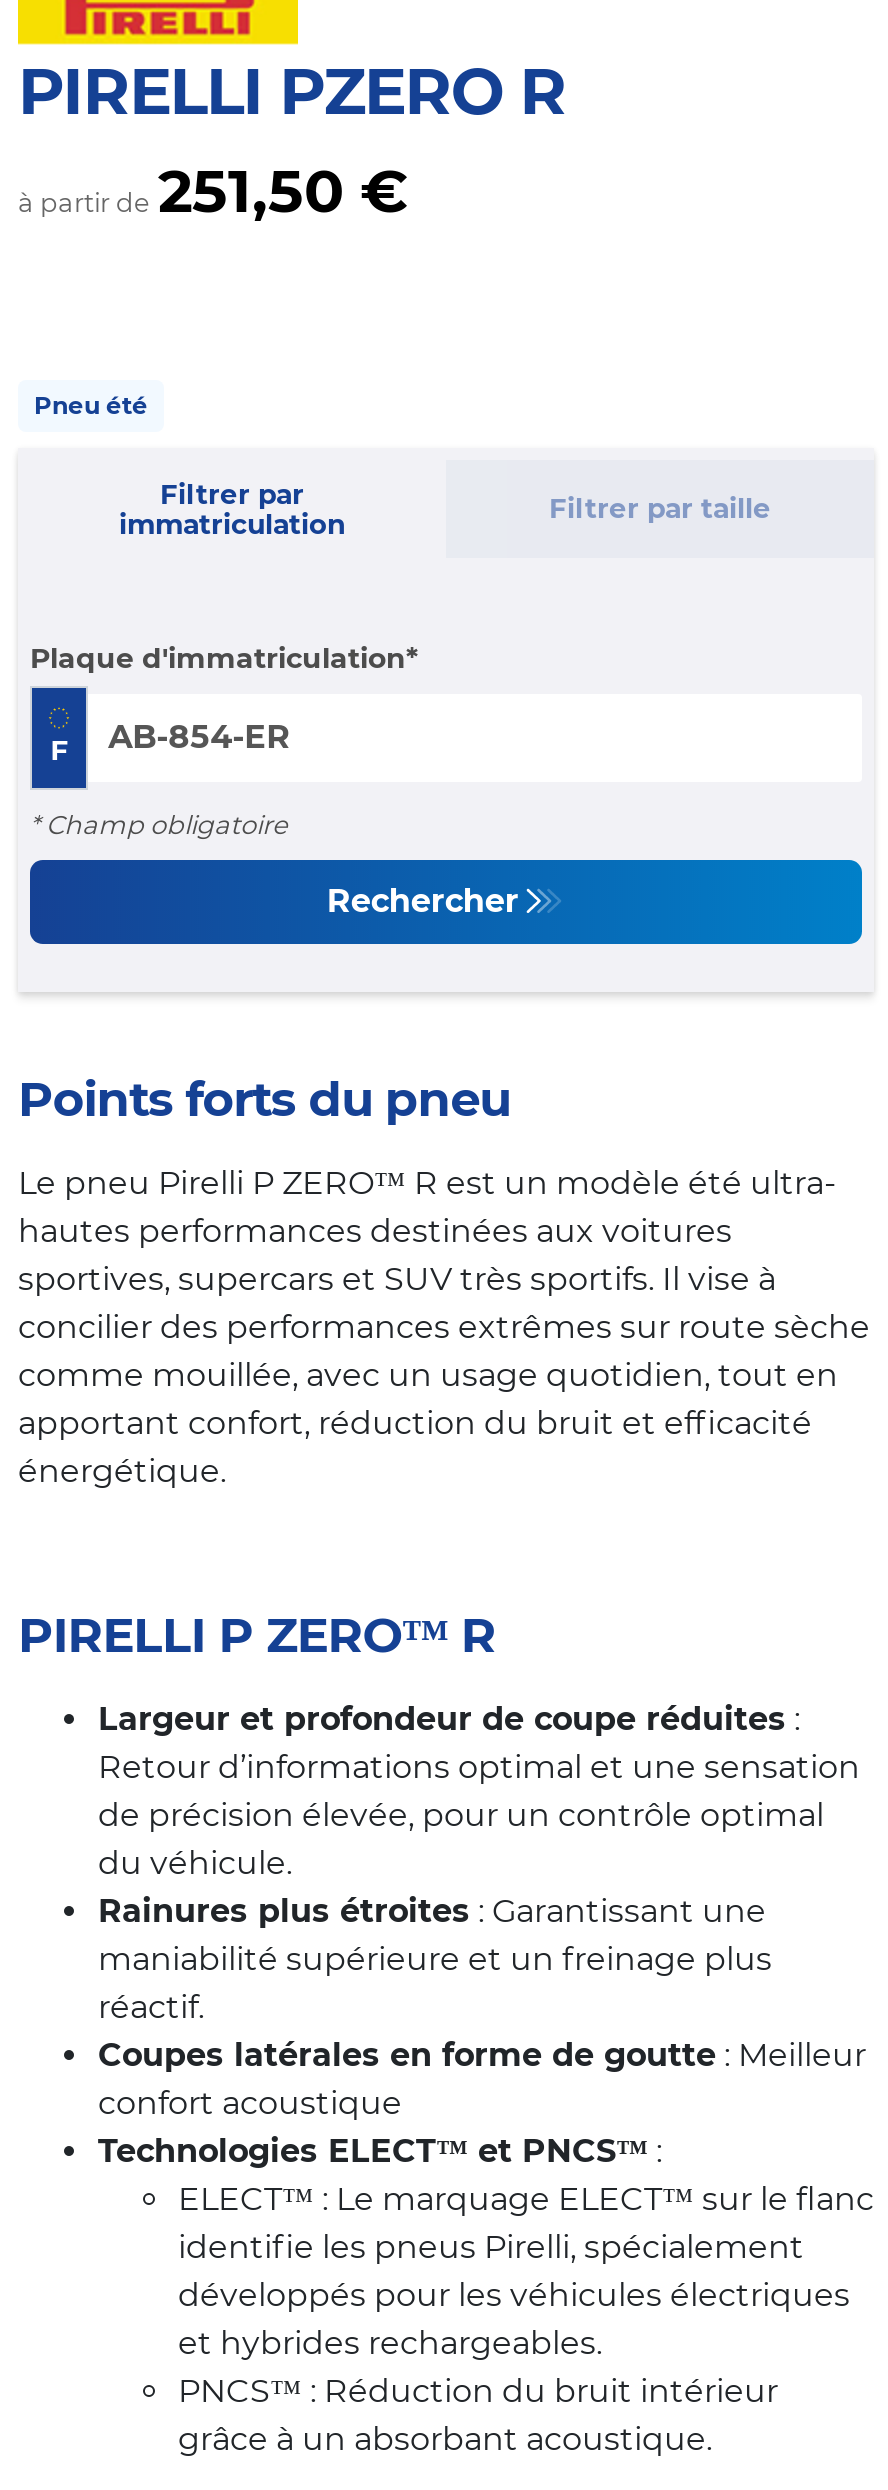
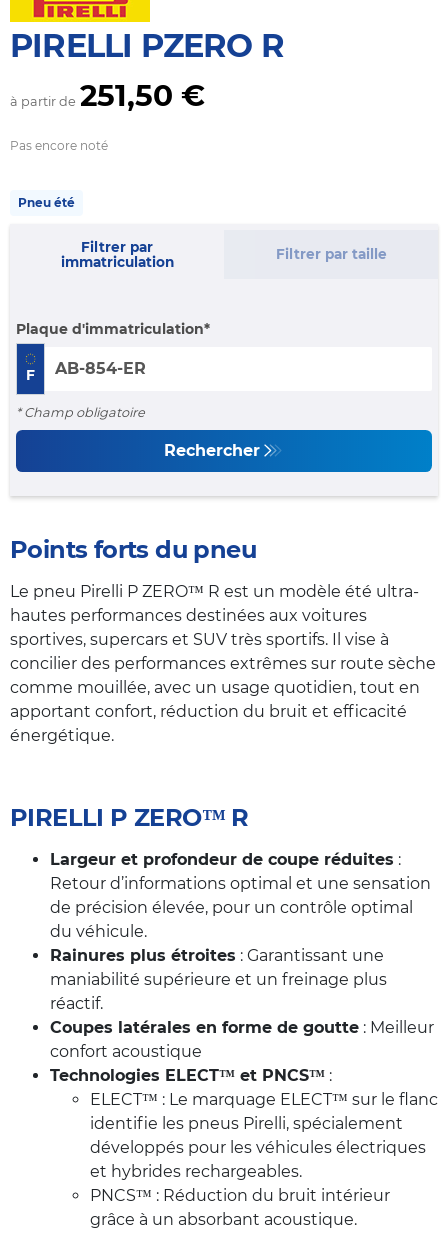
+ Pas encore noté
